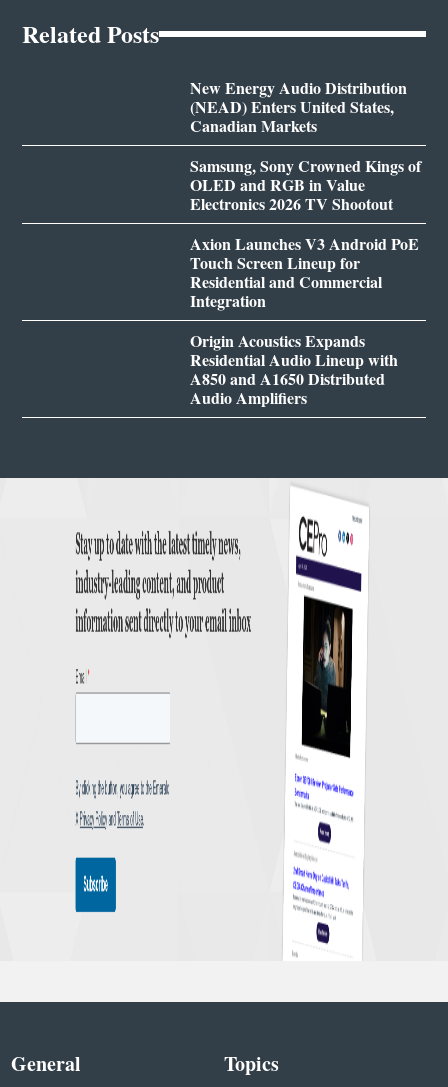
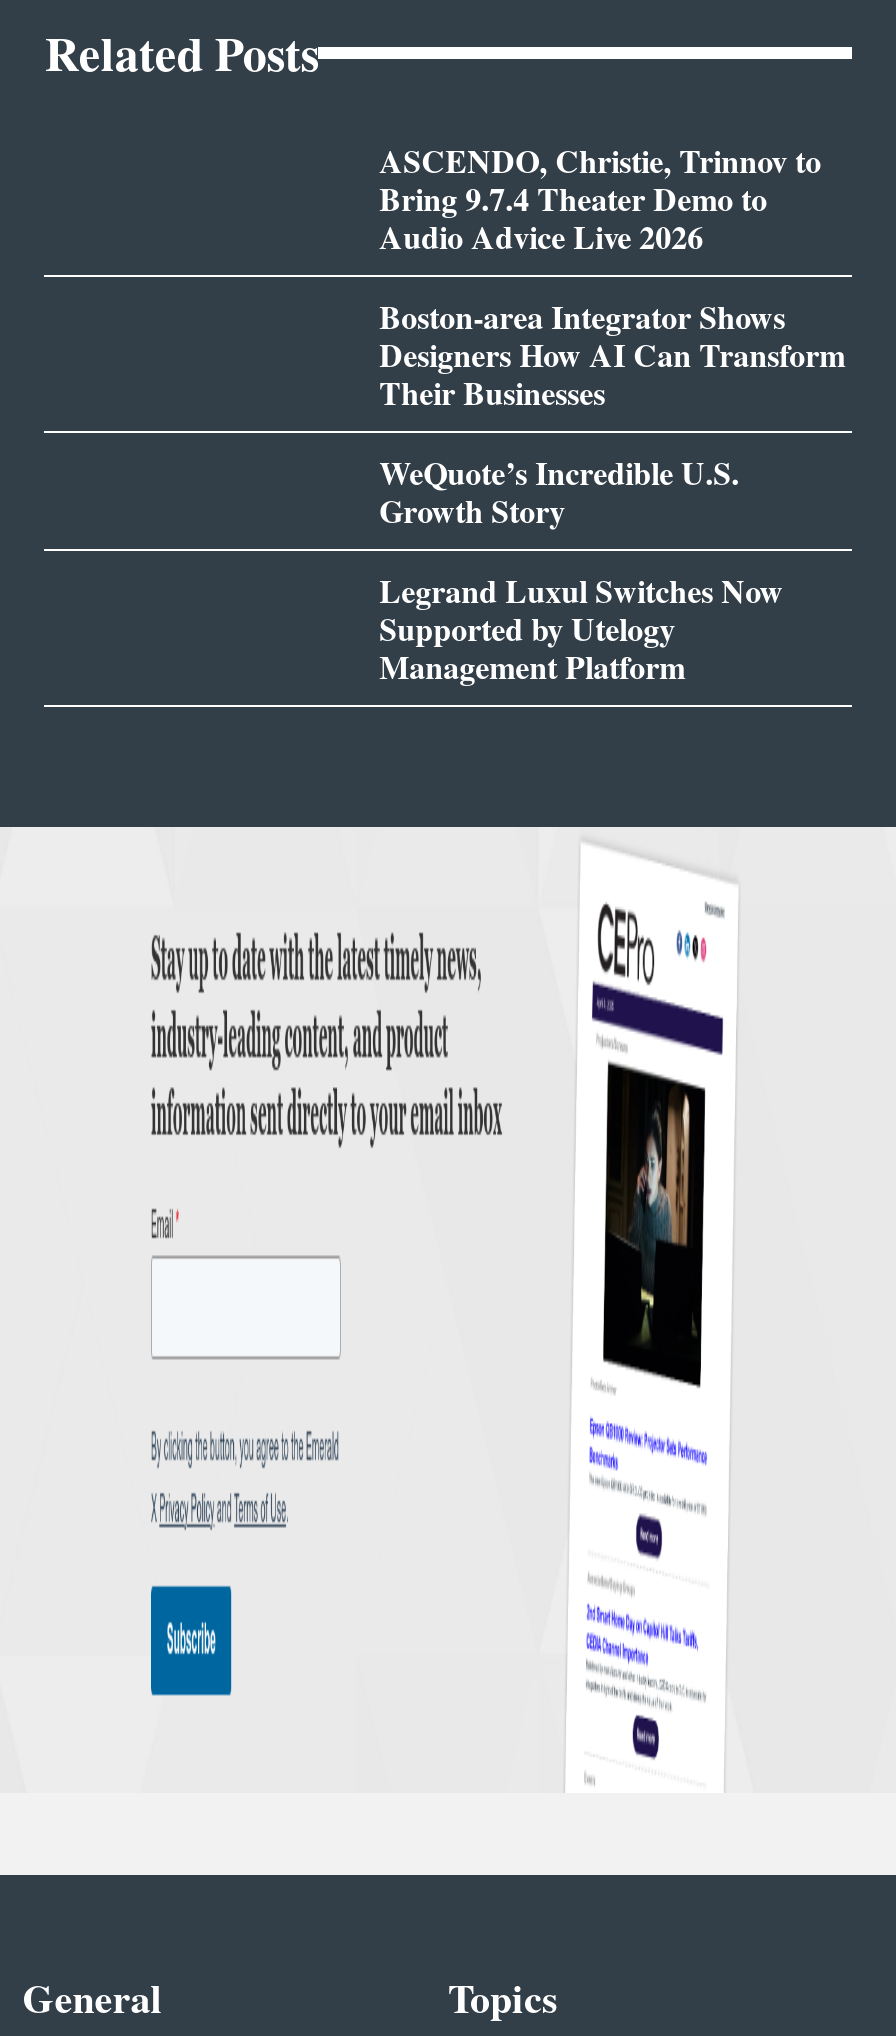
- New Energy Audio Distribution
- (NEAD) Enters United States,
- Canadian Markets
+ ASCENDO, Christie, Trinnov to
+ Bring 9.7.4 Theater Demo to
+ Audio Advice Live 2026

- Samsung, Sony Crowned Kings of
- OLED and RGB in Value
- Electronics 2026 TV Shootout
+ Boston-area Integrator Shows
+ Designers How AI Can Transform
+ Their Businesses

- Axion Launches V3 Android PoE
- Touch Screen Lineup for
- Residential and Commercial
- Integration
+ WeQuote’s Incredible U.S.
+ Growth Story

- Origin Acoustics Expands
- Residential Audio Lineup with
- A850 and A1650 Distributed
- Audio Amplifiers
+ Legrand Luxul Switches Now
+ Supported by Utelogy
+ Management Platform
